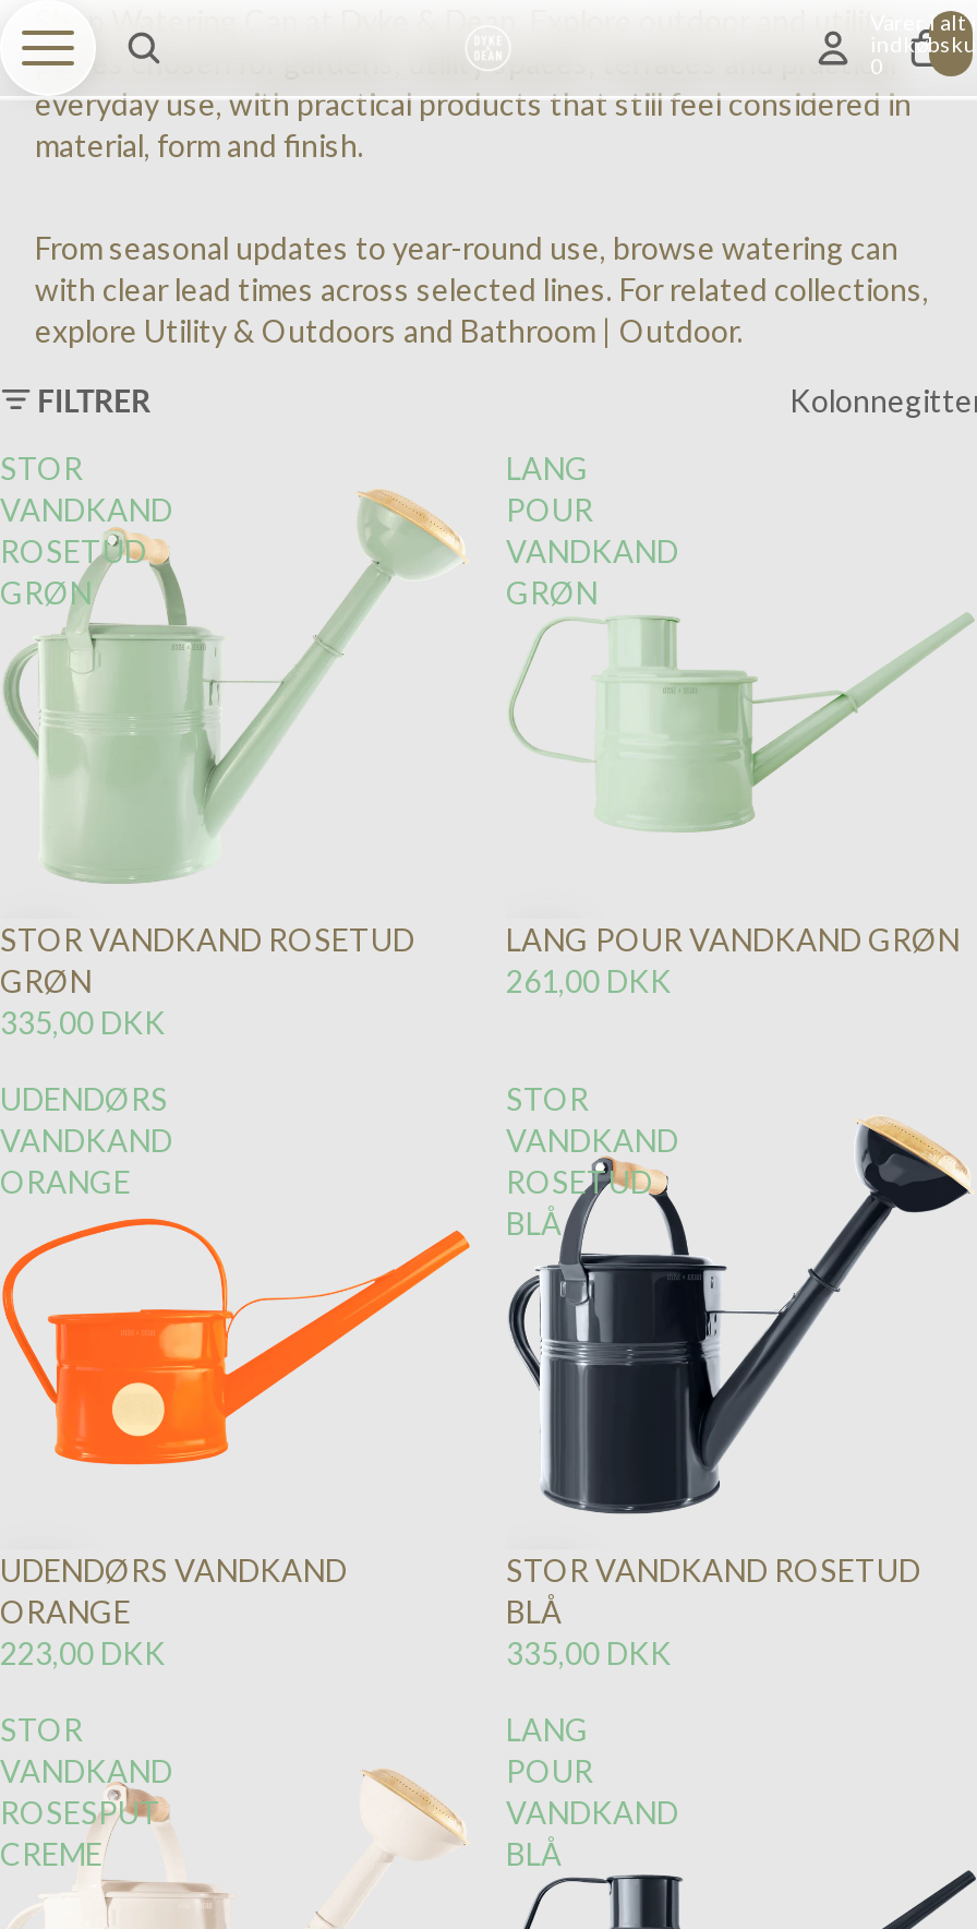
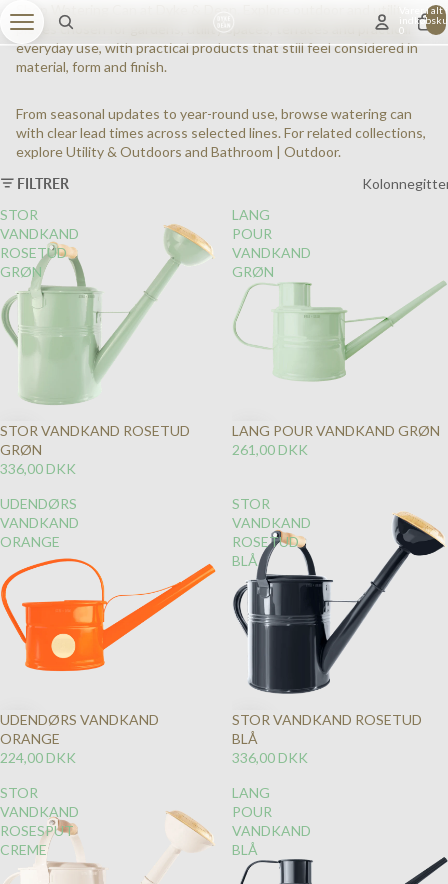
- 335,00 DKK
+ 336,00 DKK

- 223,00 DKK
+ 224,00 DKK

- 335,00 DKK
+ 336,00 DKK
